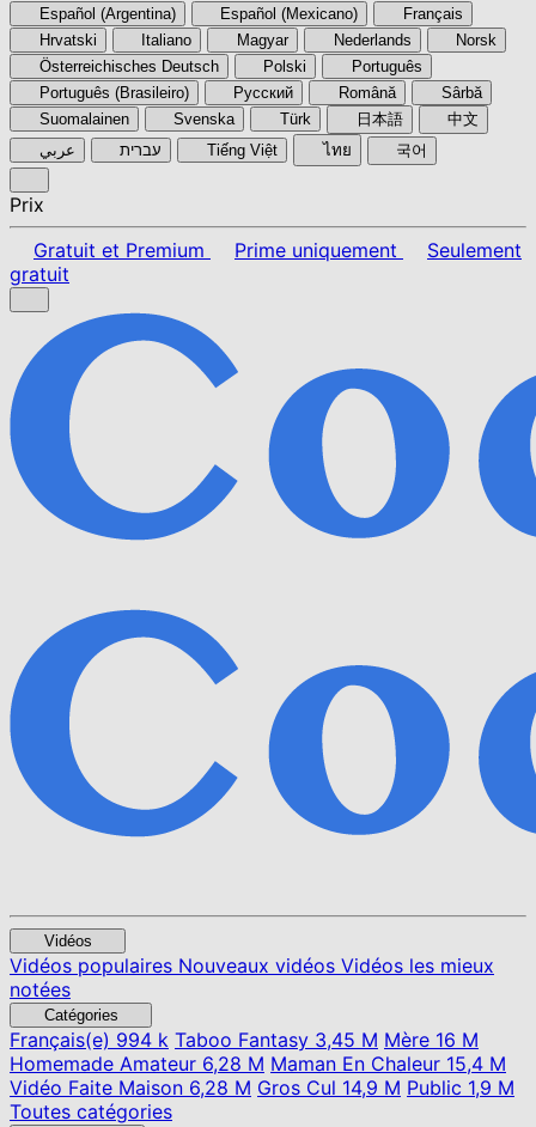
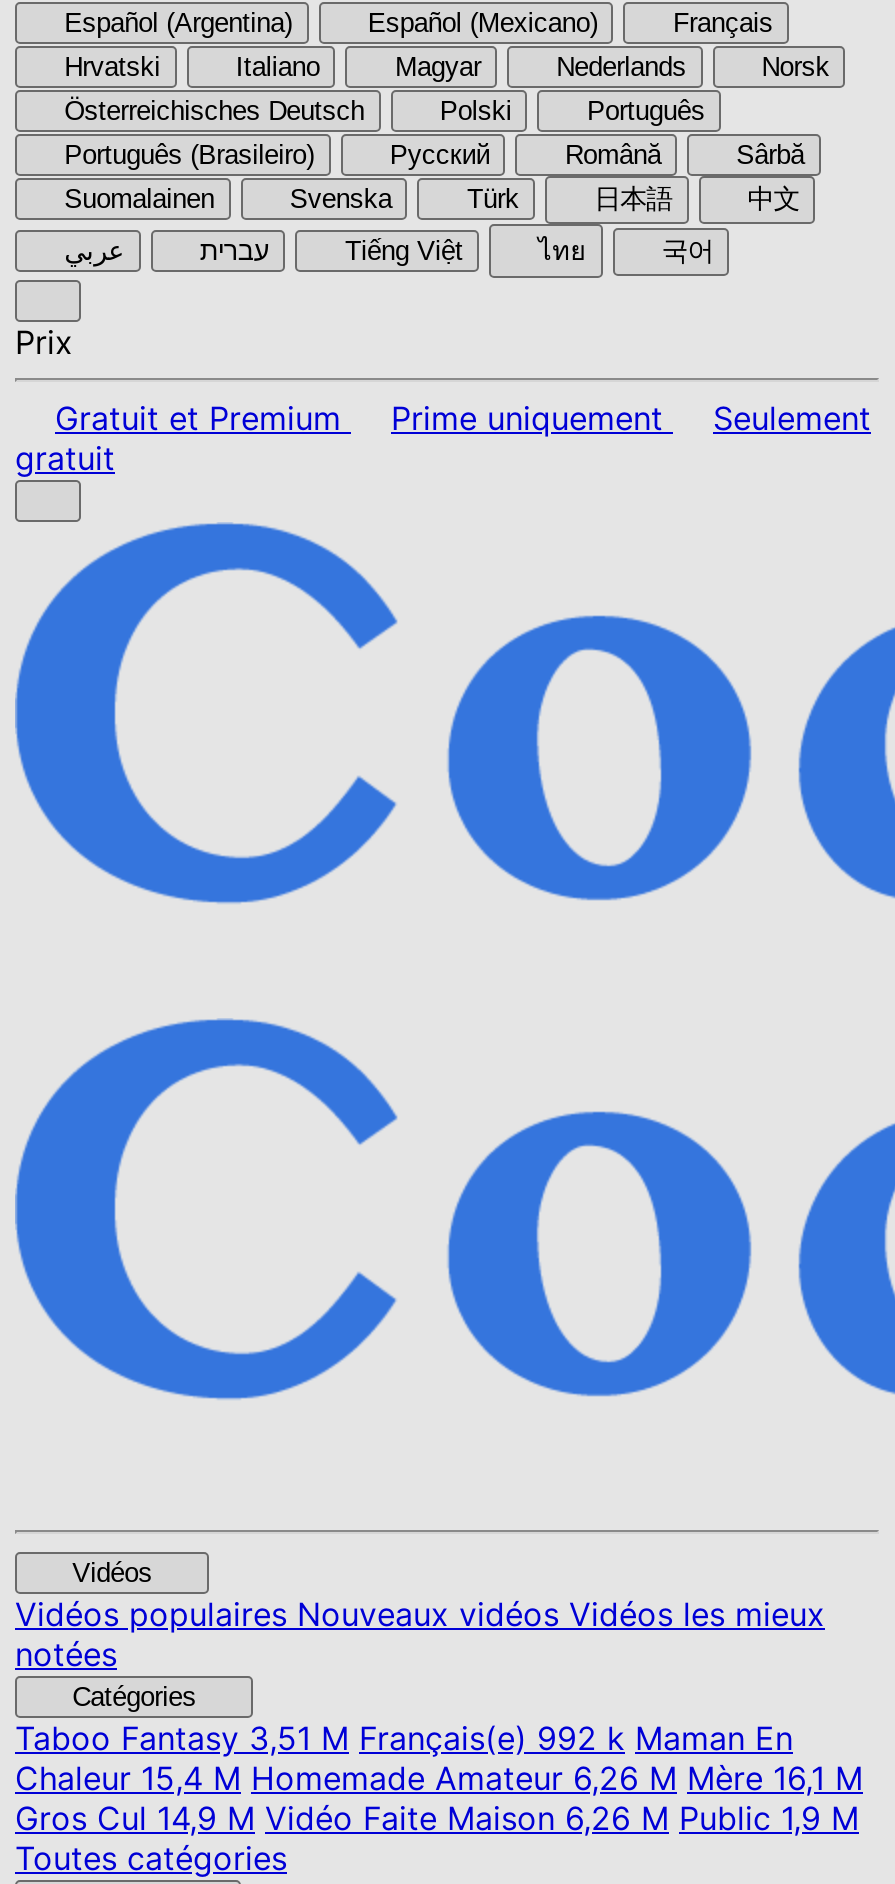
- Français(e)994 k Taboo Fantasy 3,45 M Mère 16 M
- Homemade Amateur 6,28 M Maman En Chaleur 15,4 M
- Vidéo Faite Maison 6,28 M Gros Cul 14,9 M Public 1,9 M
+ Taboo Fantasy3,51 M Français(e) 992 k Maman En
+ Chaleur 15,4 M Homemade Amateur 6,26 M Mère 16,1 M
+ Gros Cul 14,9 M Vidéo Faite Maison 6,26 M Public 1,9 M
